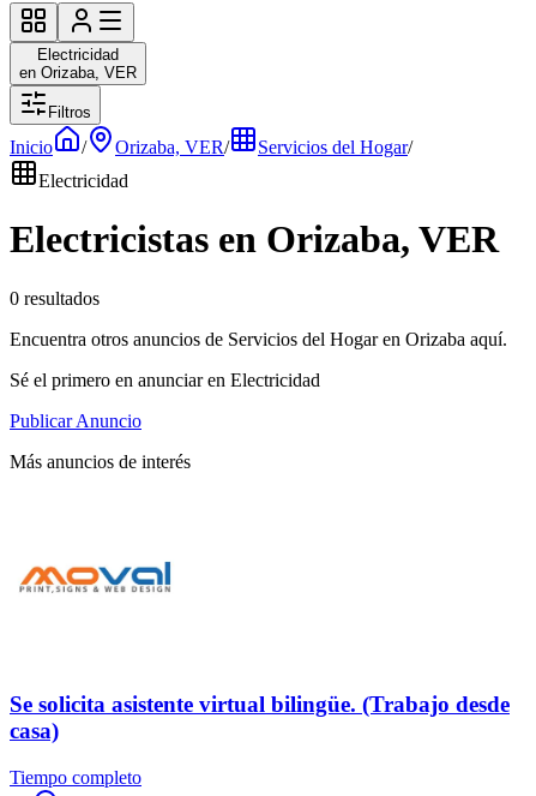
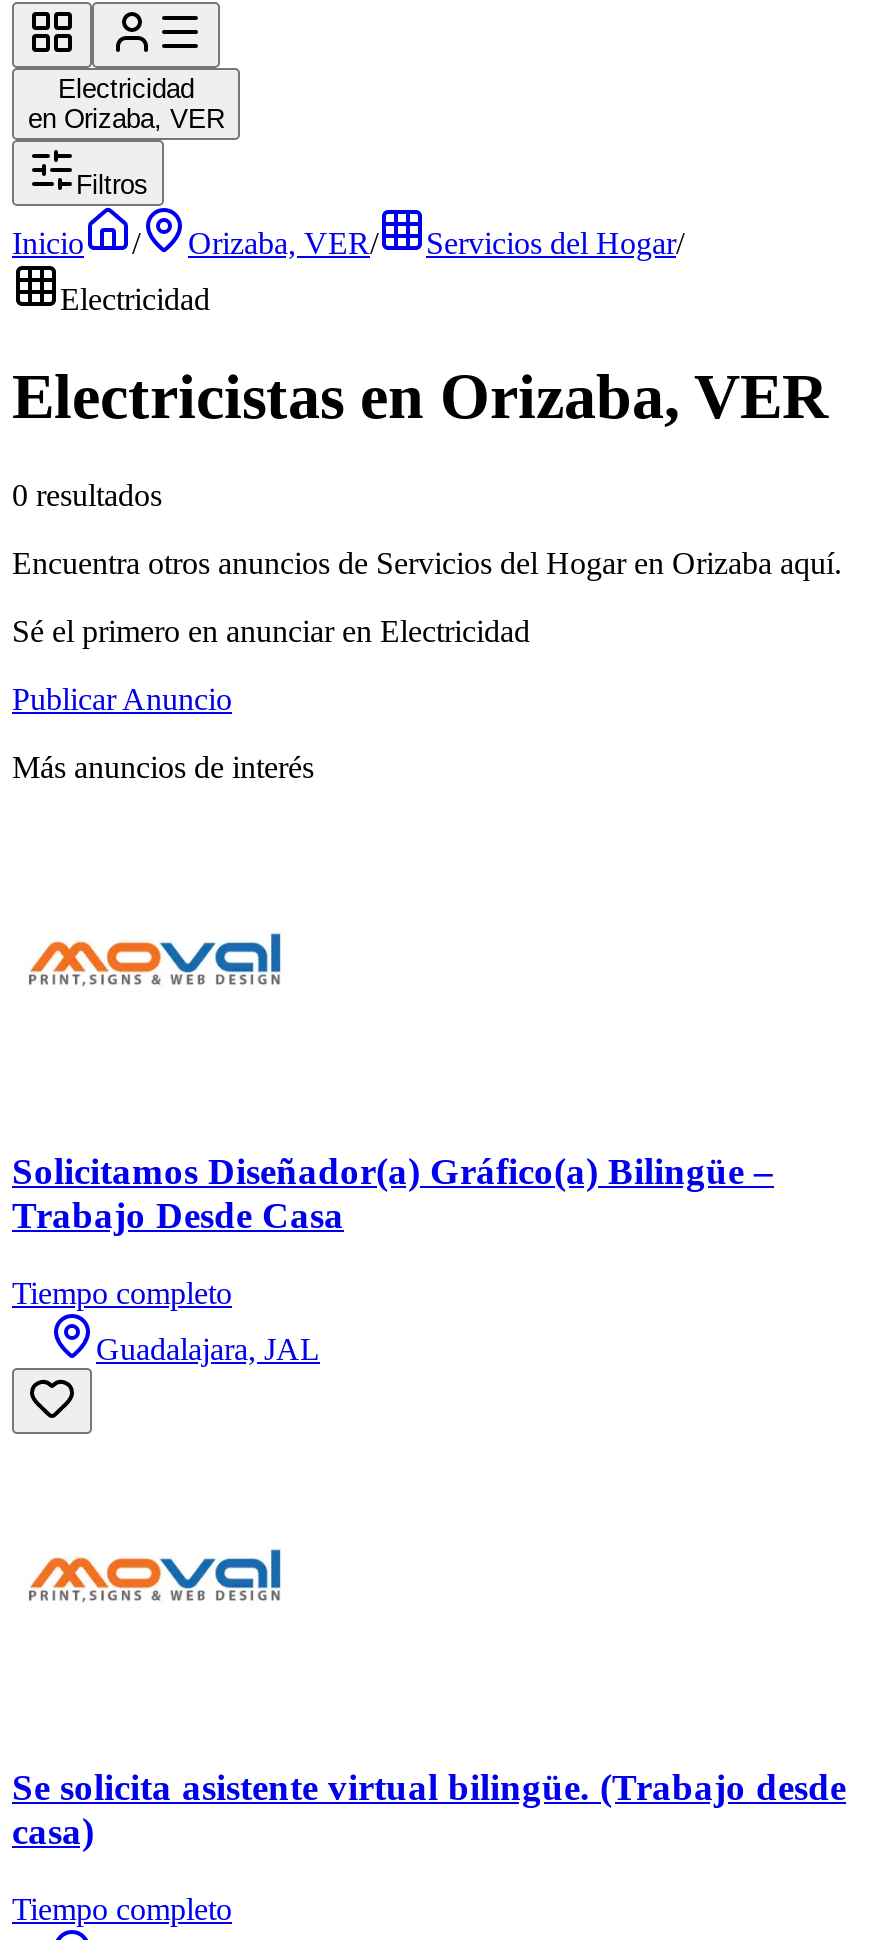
+ [image]
+ Solicitamos Diseñador(a) Gráfico(a) Bilingüe –
+ Trabajo Desde Casa
+ Tiempo completo
+ Guadalajara, JAL
